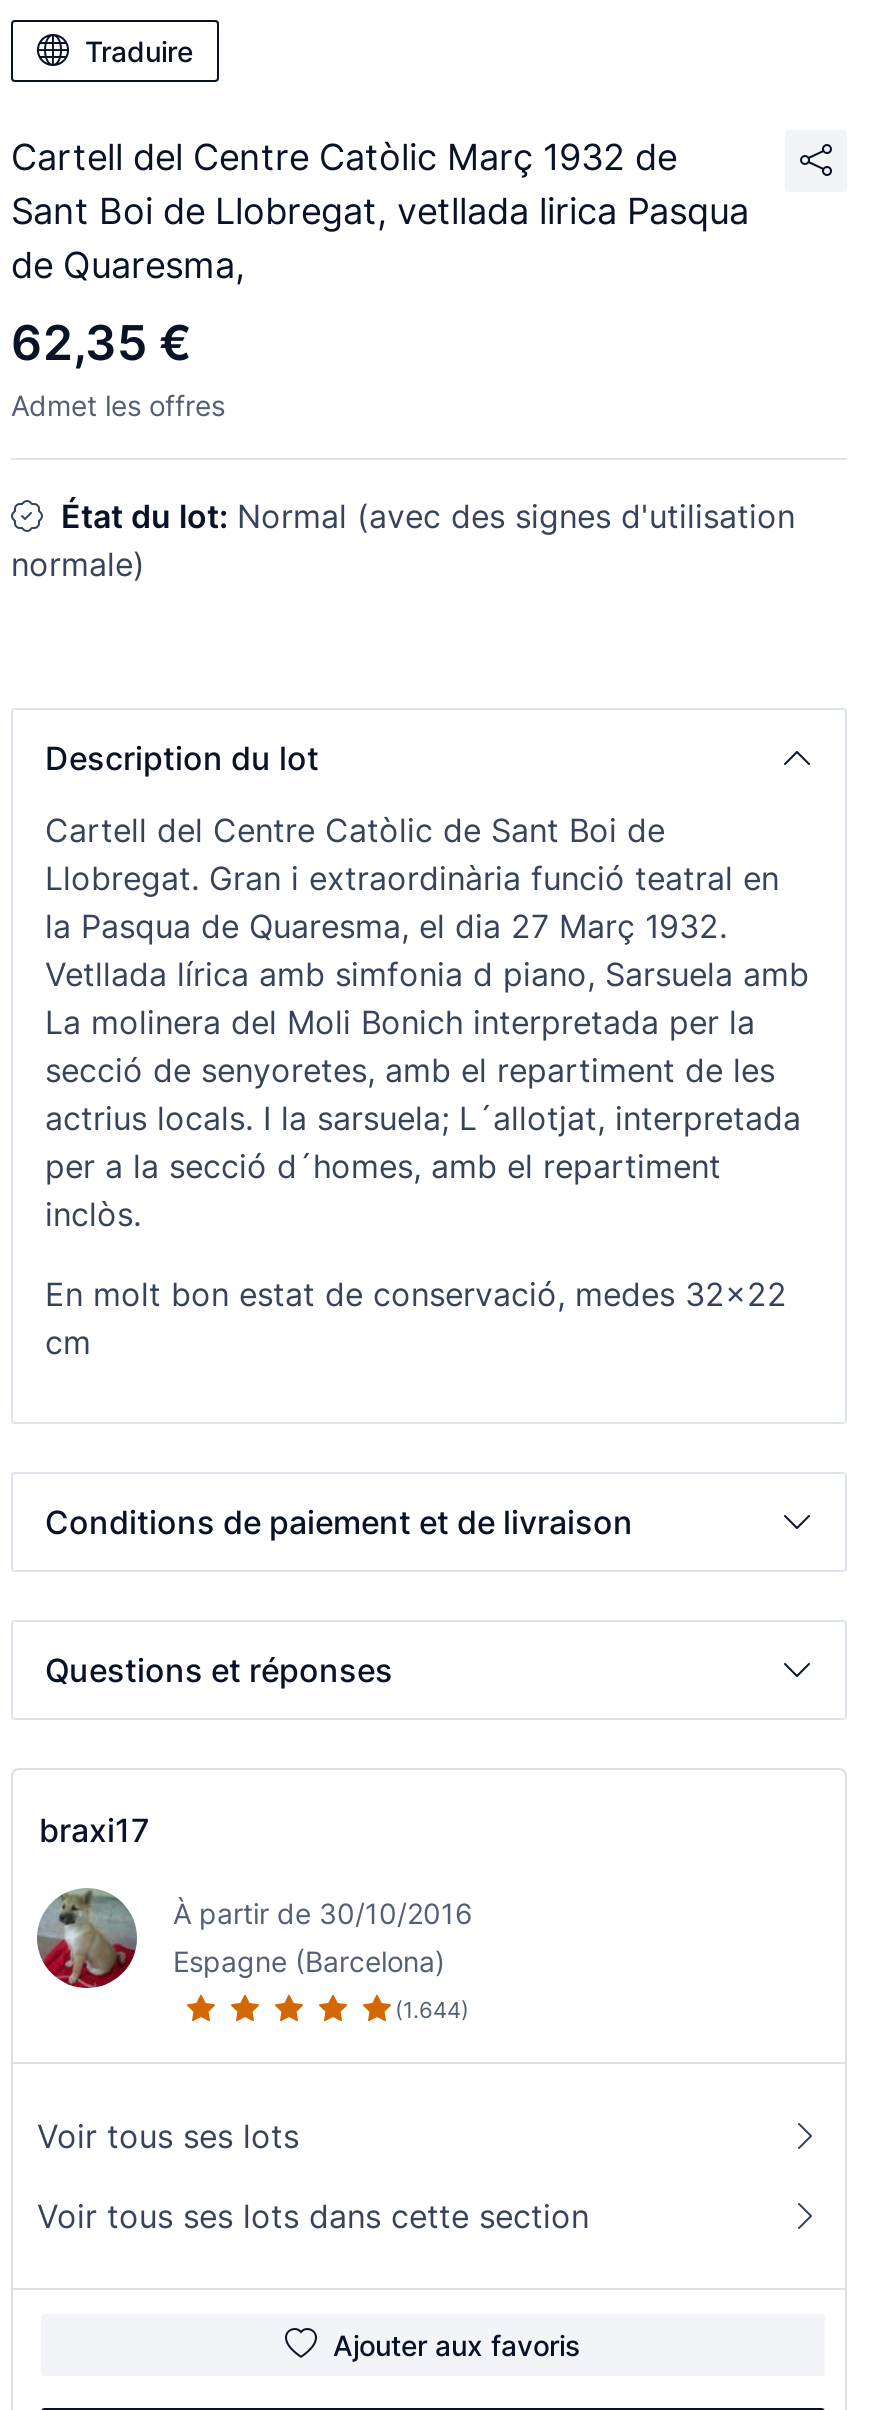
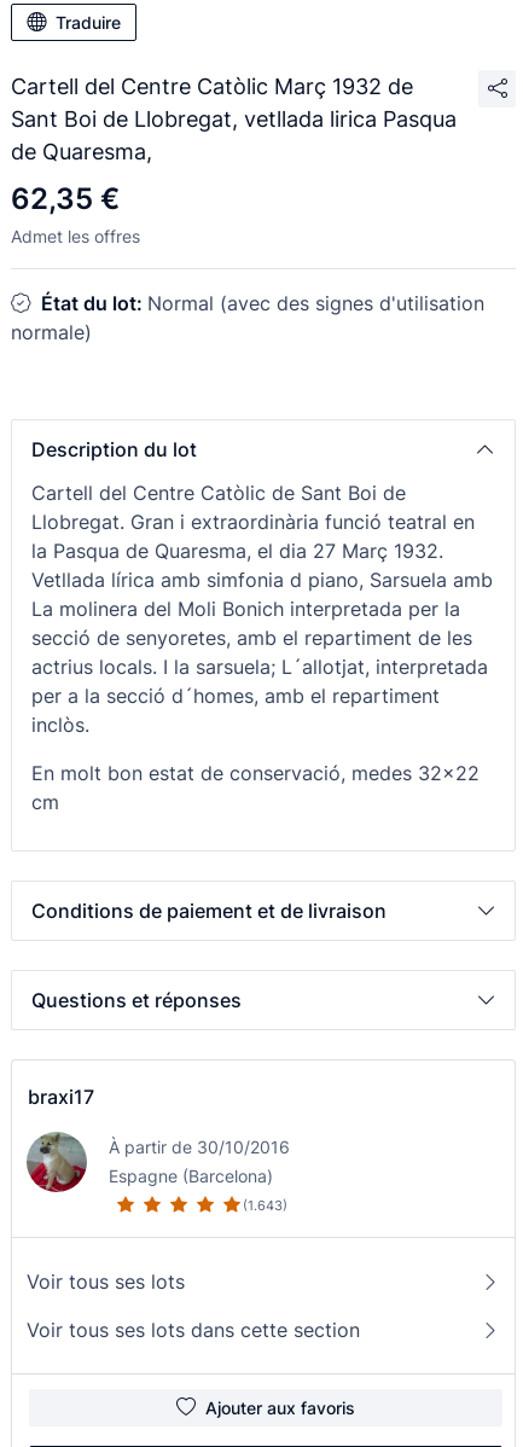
- (1.644)
+ (1.643)
